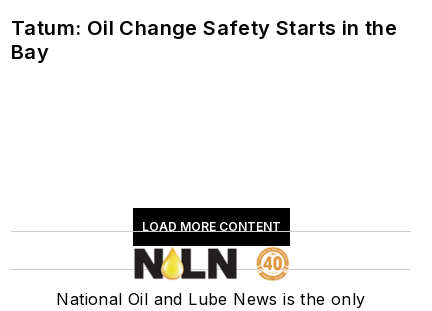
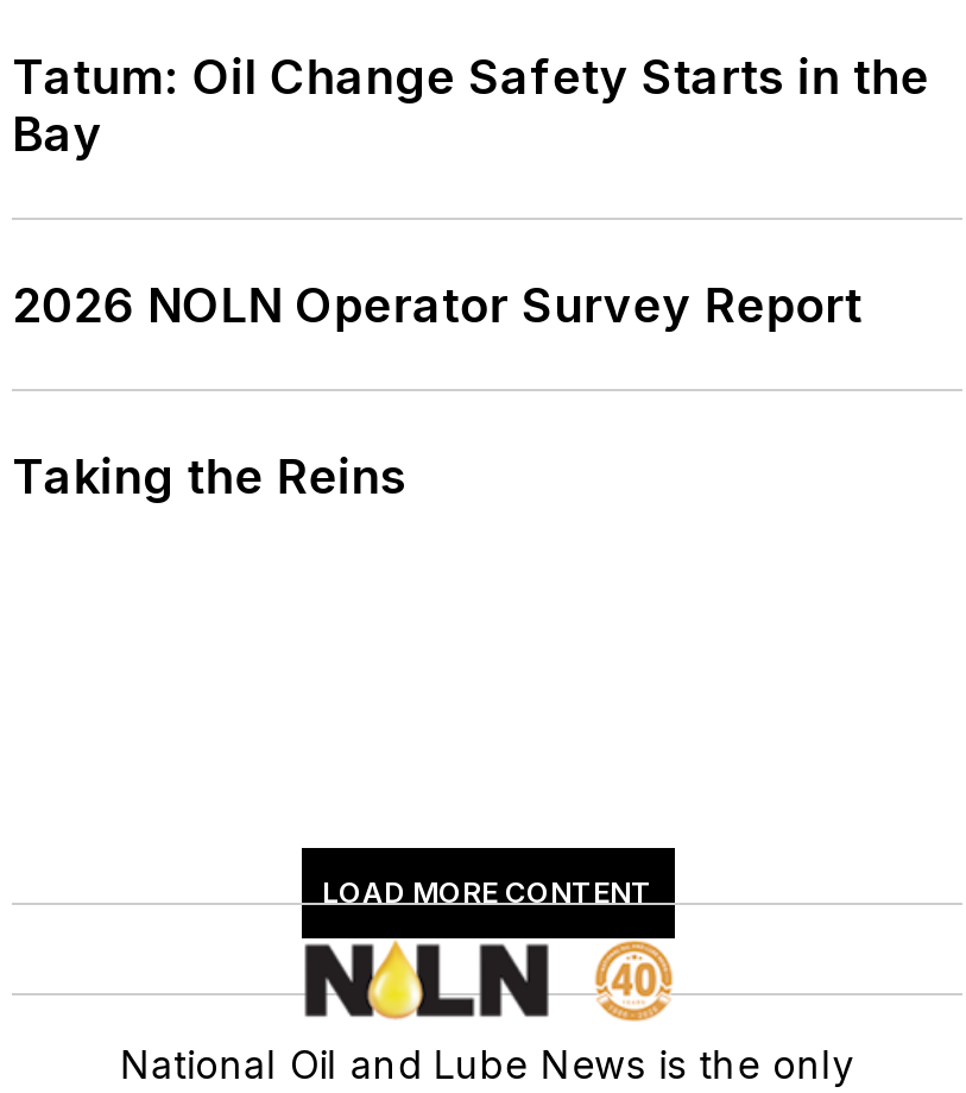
+ 2026 NOLN Operator Survey Report
+ Taking the Reins
